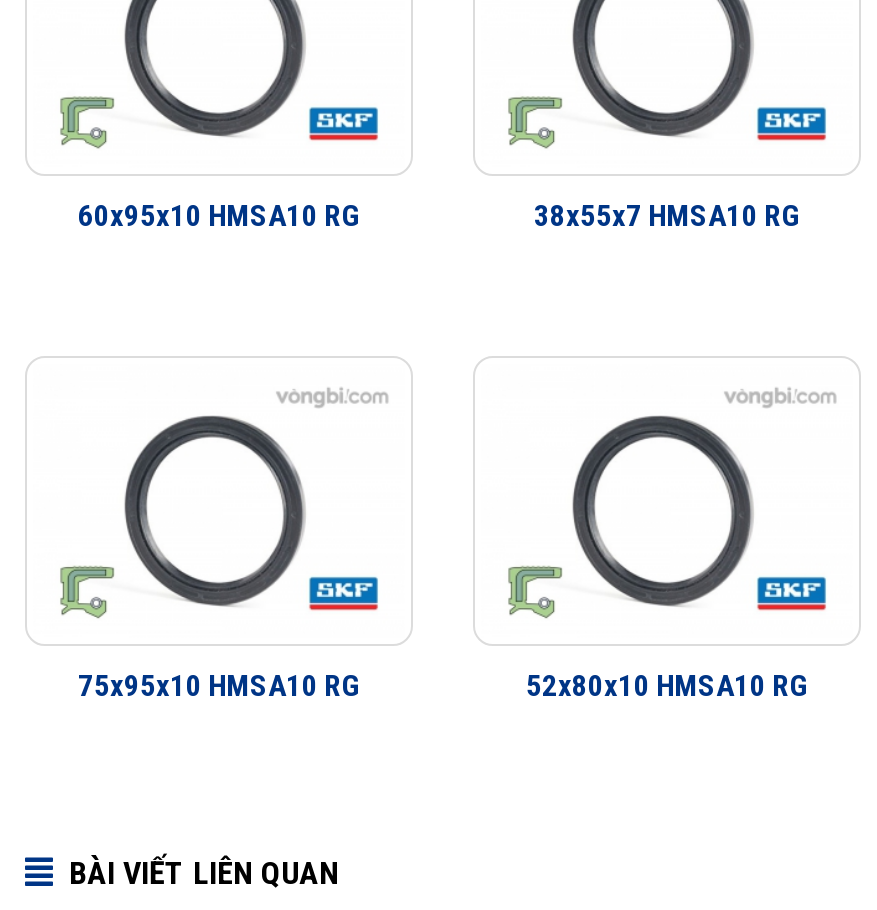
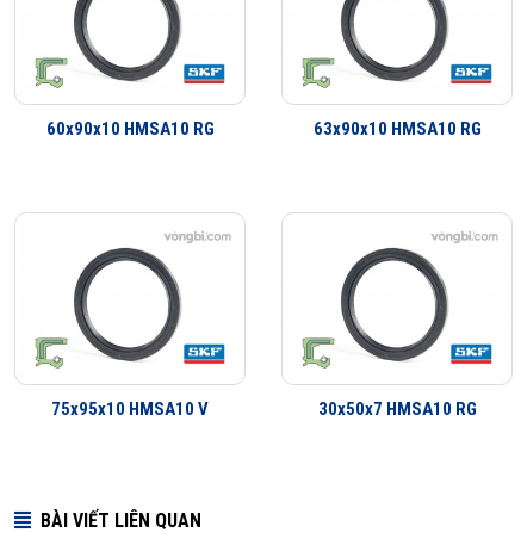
- 60x95x10 HMSA10 RG
+ 60x90x10 HMSA10 RG

- 38x55x7 HMSA10 RG
+ 63x90x10 HMSA10 RG

- 75x95x10 HMSA10 RG
+ 75x95x10 HMSA10 V

- 52x80x10 HMSA10 RG
+ 30x50x7 HMSA10 RG
